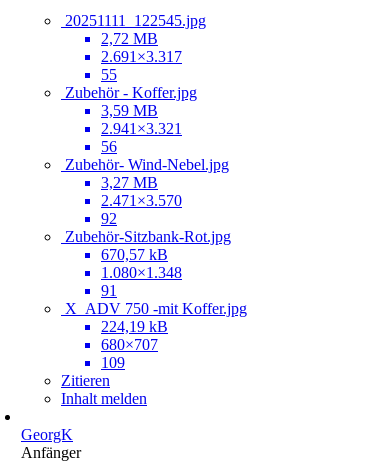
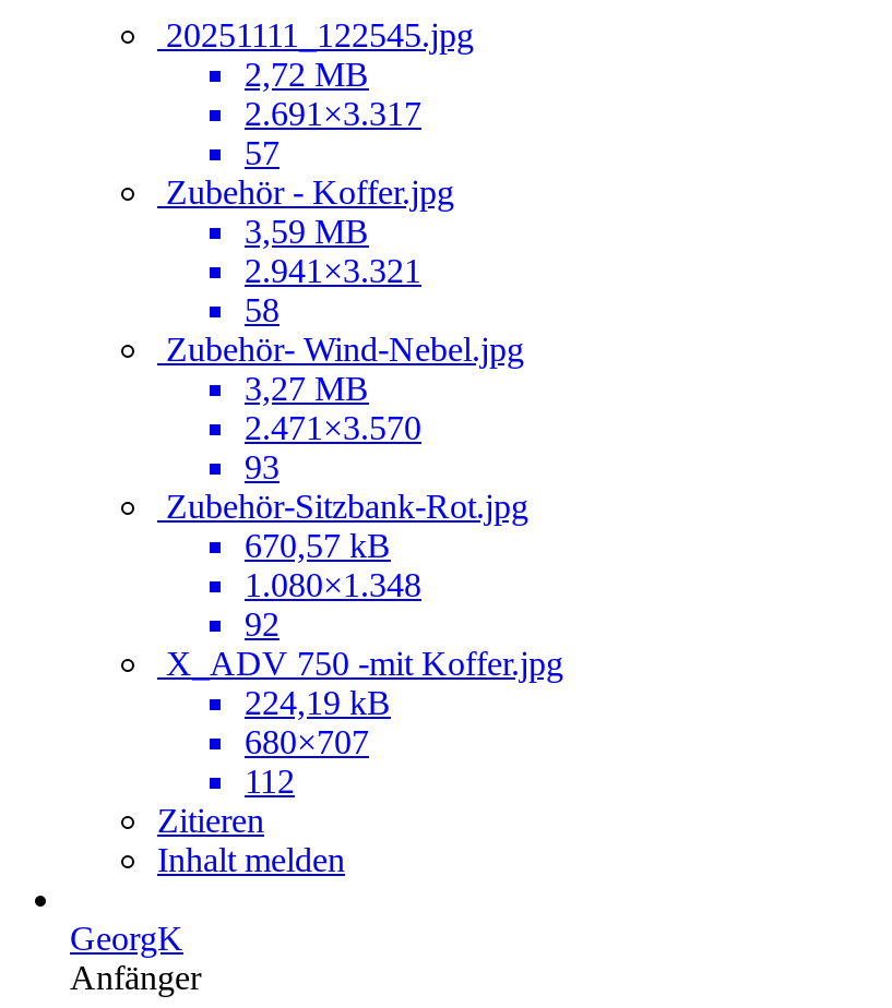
- 55
+ 57

- 56
+ 58

- 92
+ 93

- 91
+ 92

- 109
+ 112
